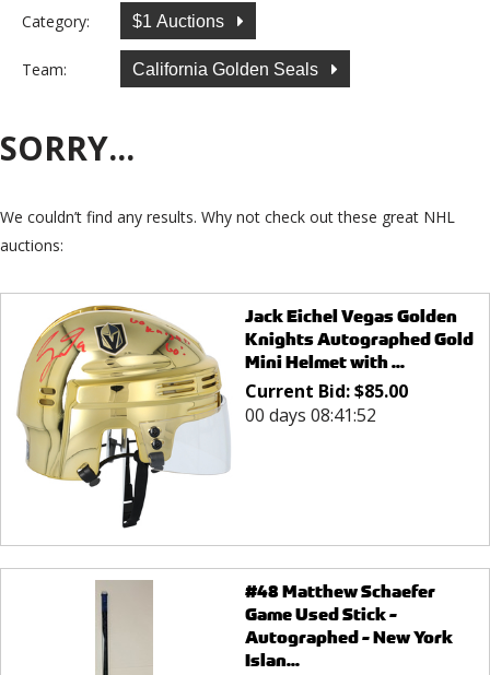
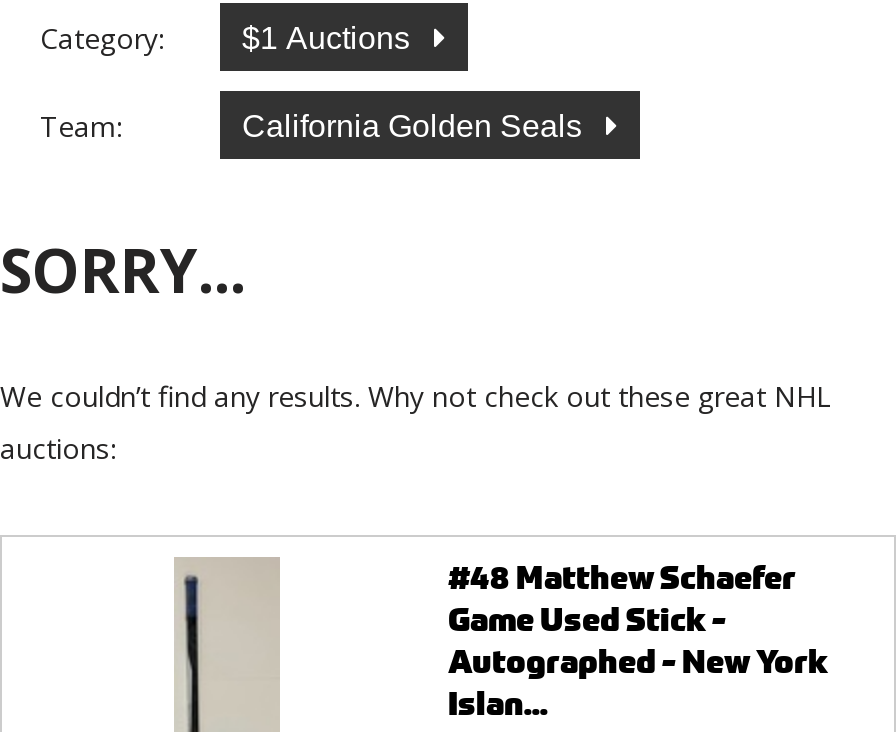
- [image]
- Jack Eichel Vegas Golden
- Knights Autographed Gold
- Mini Helmet with ...
- Current Bid: $85.00
- 00 days 08:41:52
